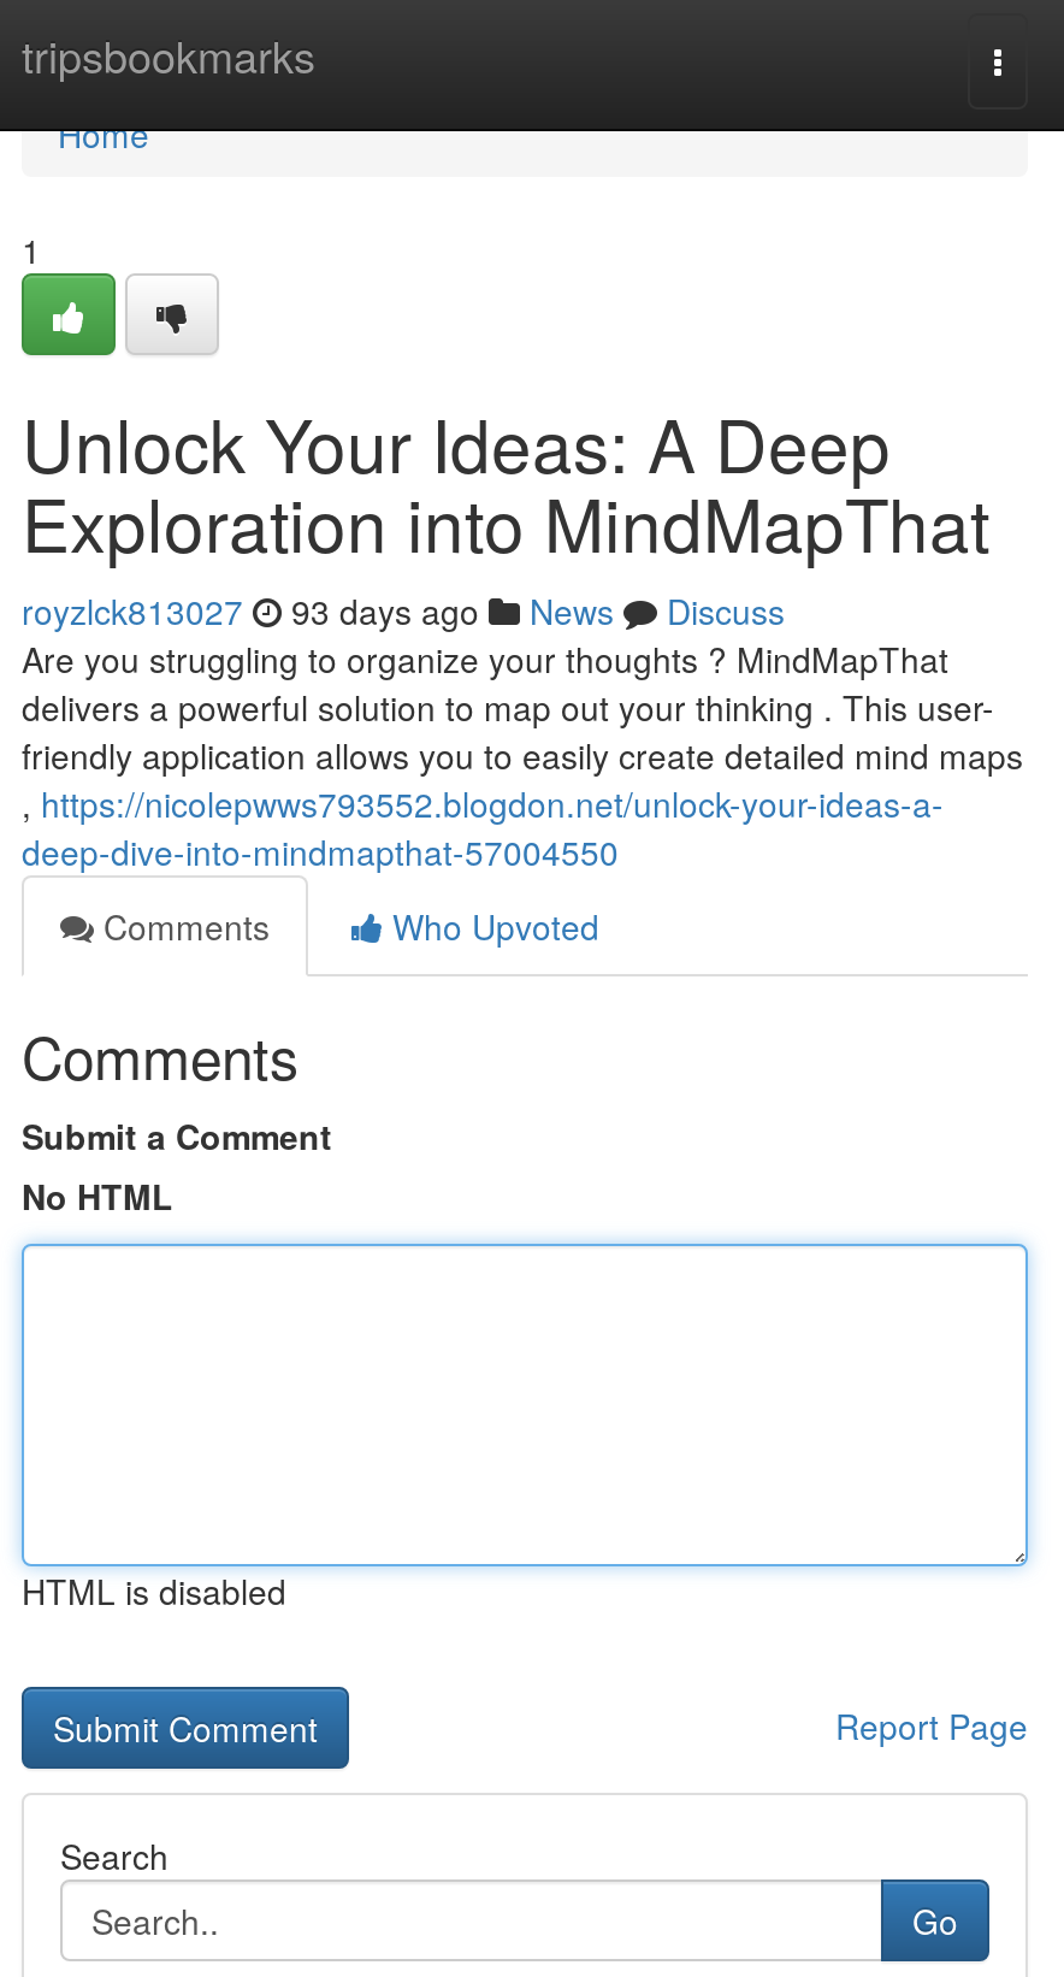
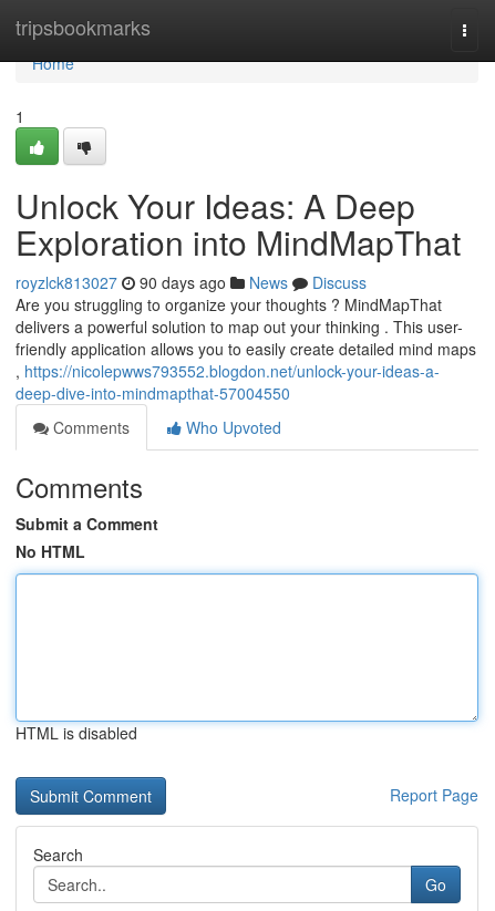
- royzlck813027 93 days ago News Discuss
+ royzlck813027 90 days ago News Discuss
